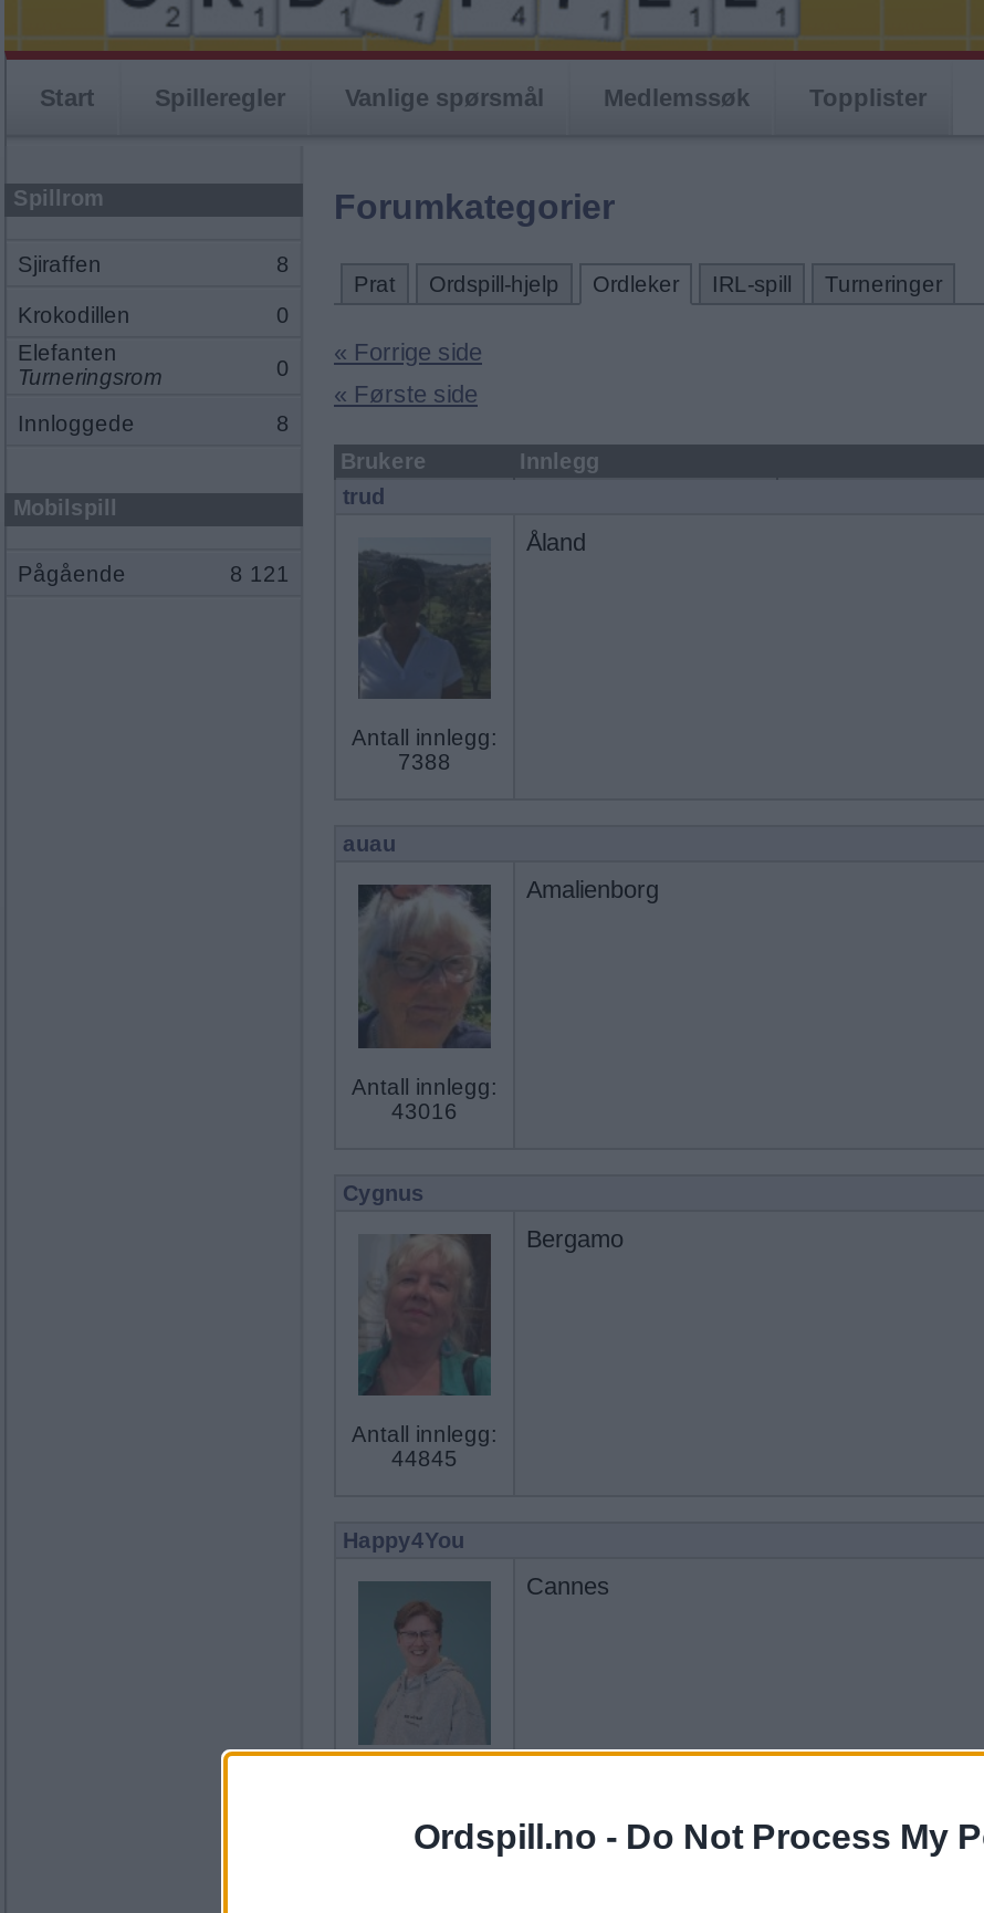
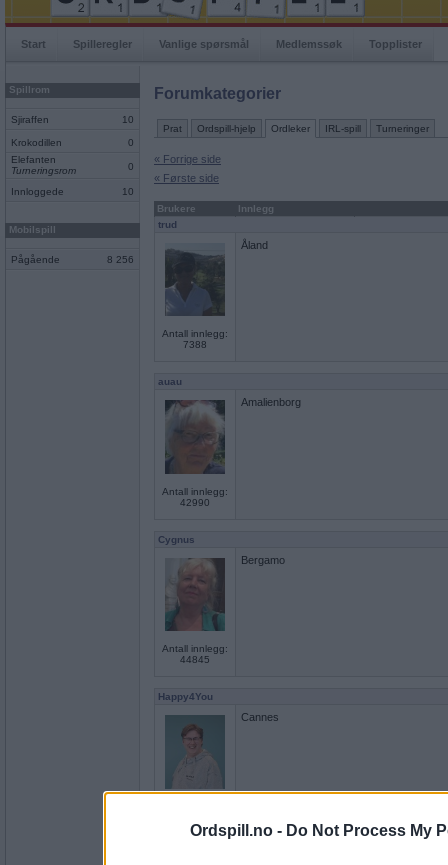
- 8
+ 10

- 8
+ 10

- 8 121
+ 8 256

- 43016
+ 42990
